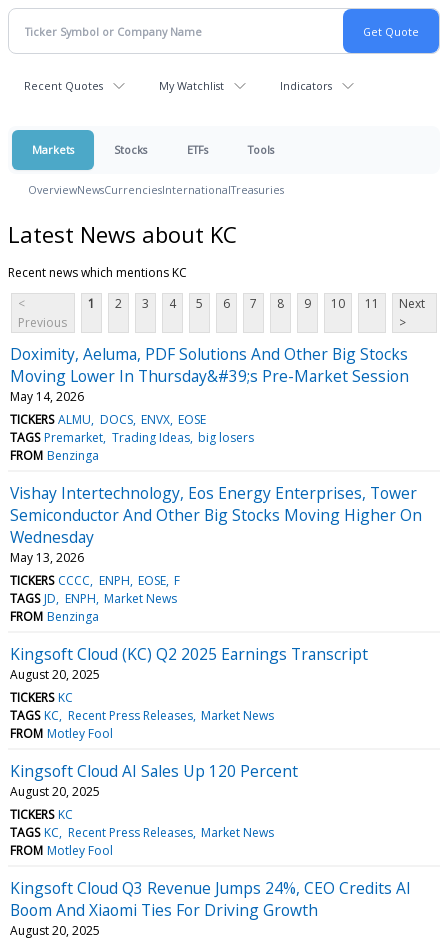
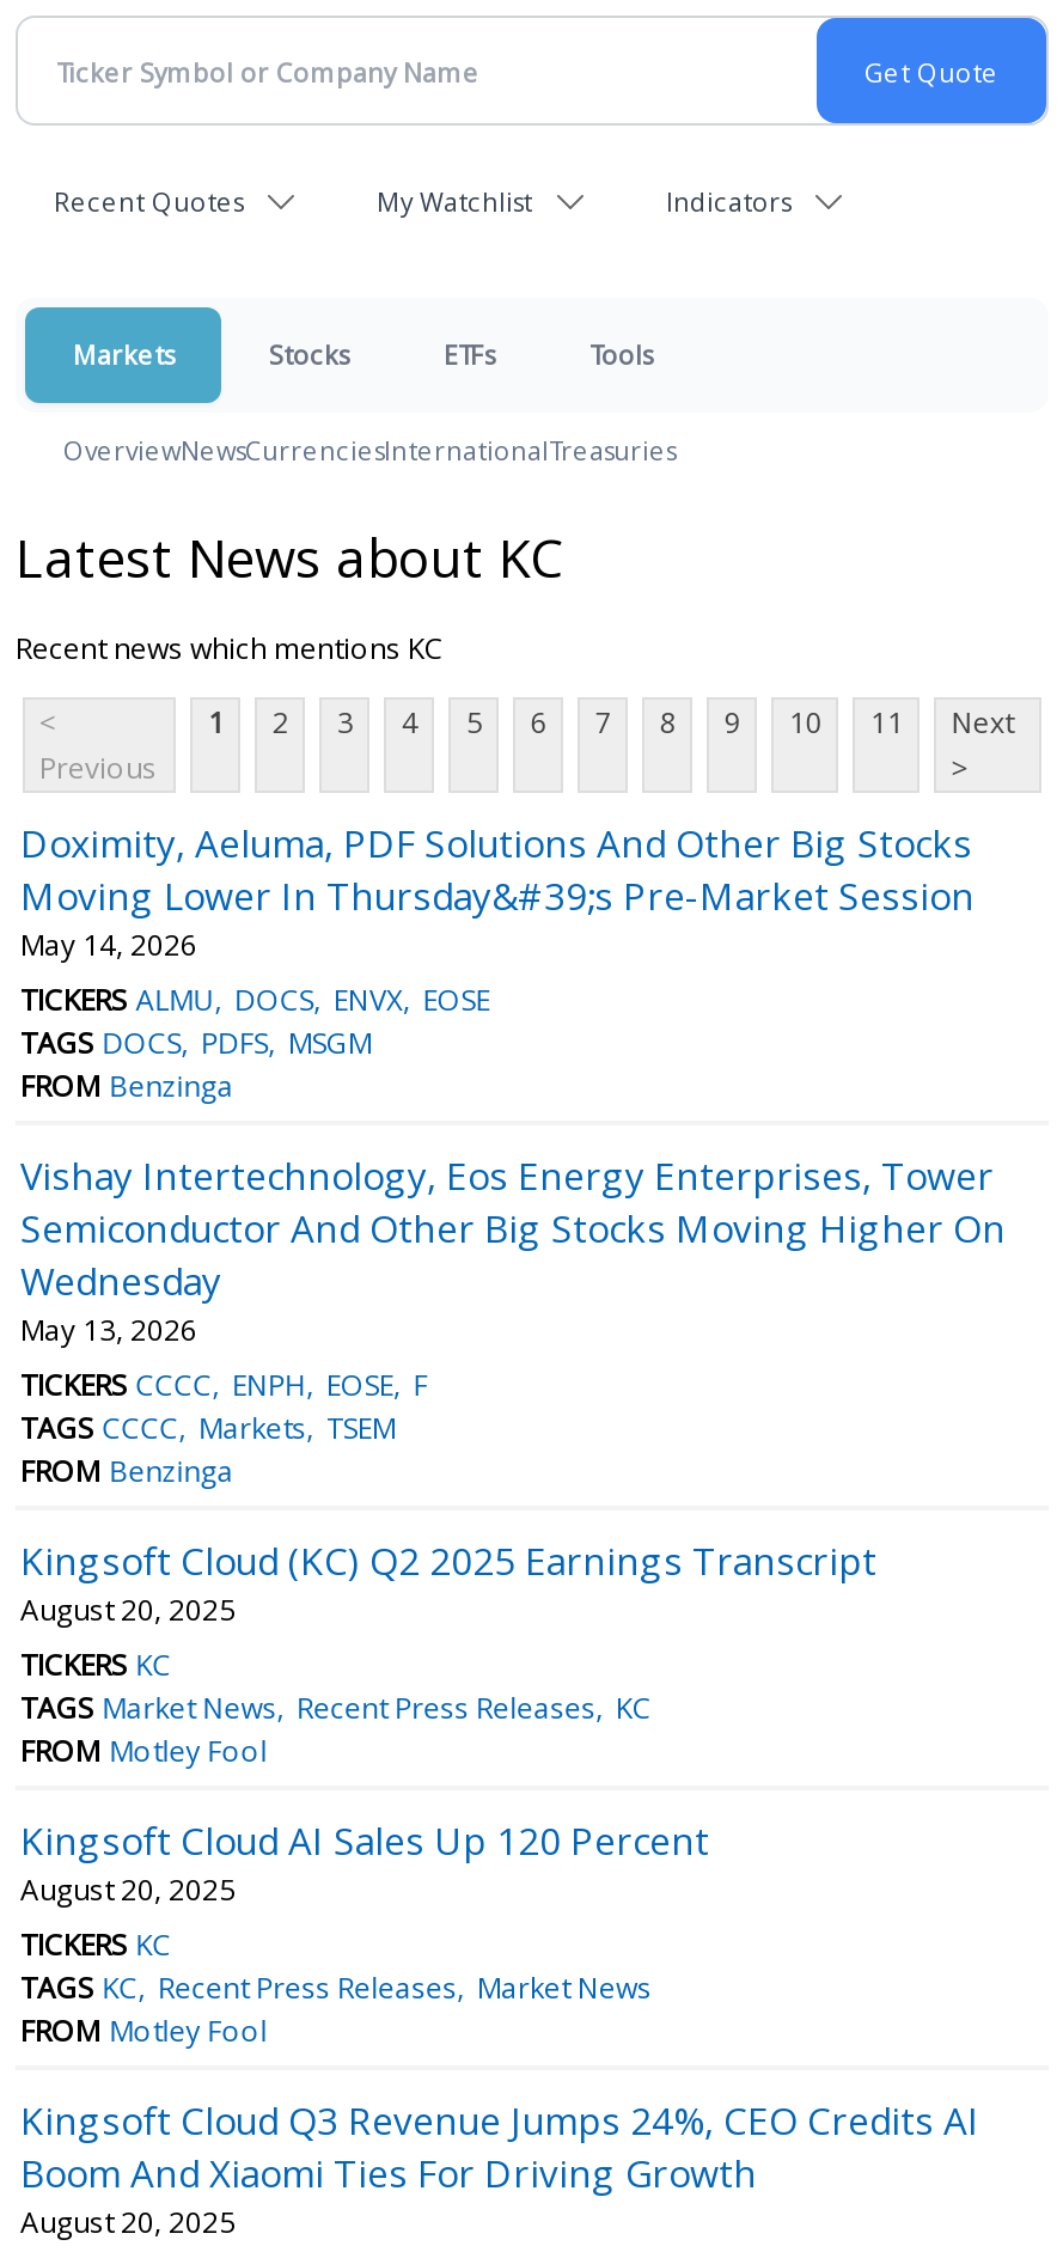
- TAGS Premarket Trading Ideas big losers
+ TAGS DOCS PDFS MSGM

- TAGS JD ENPH Market News
+ TAGS CCCC Markets TSEM

- TAGS KC Recent Press Releases Market News
+ TAGS Market News Recent Press Releases KC
